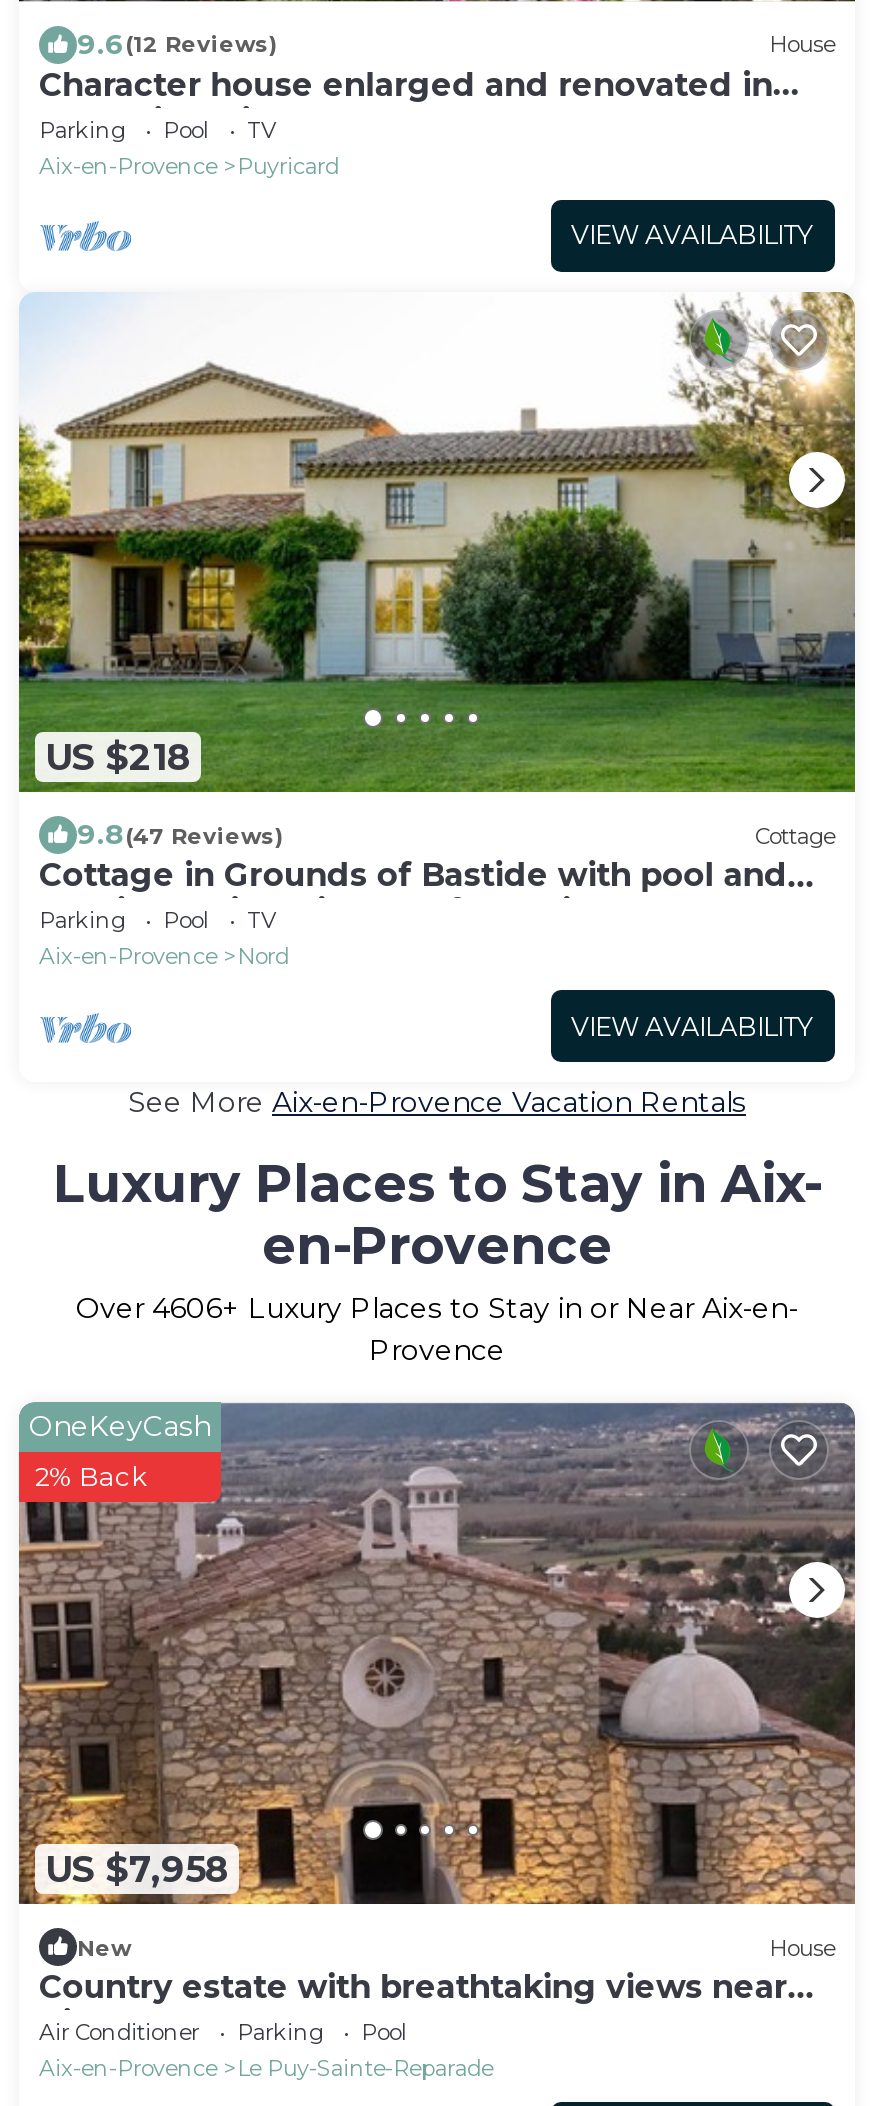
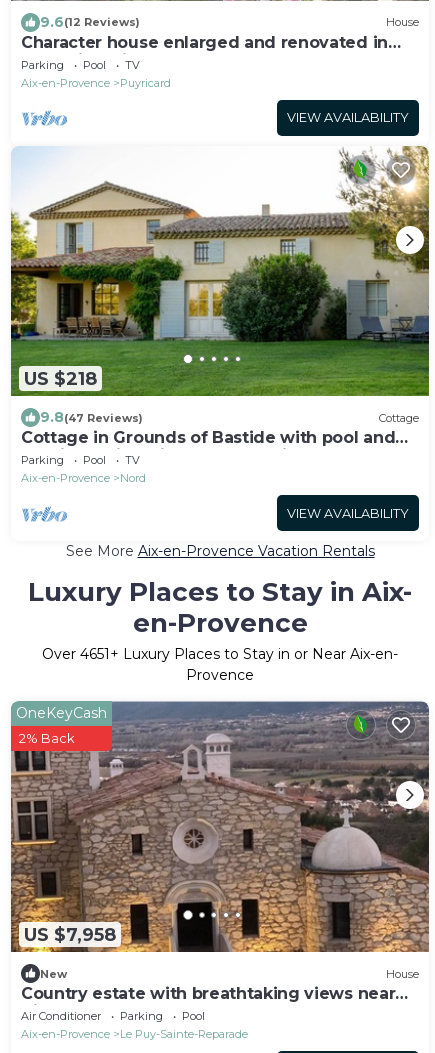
- Over 4606+ Luxury Places to Stay in or Near Aix-en-
+ Over 4651+ Luxury Places to Stay in or Near Aix-en-
